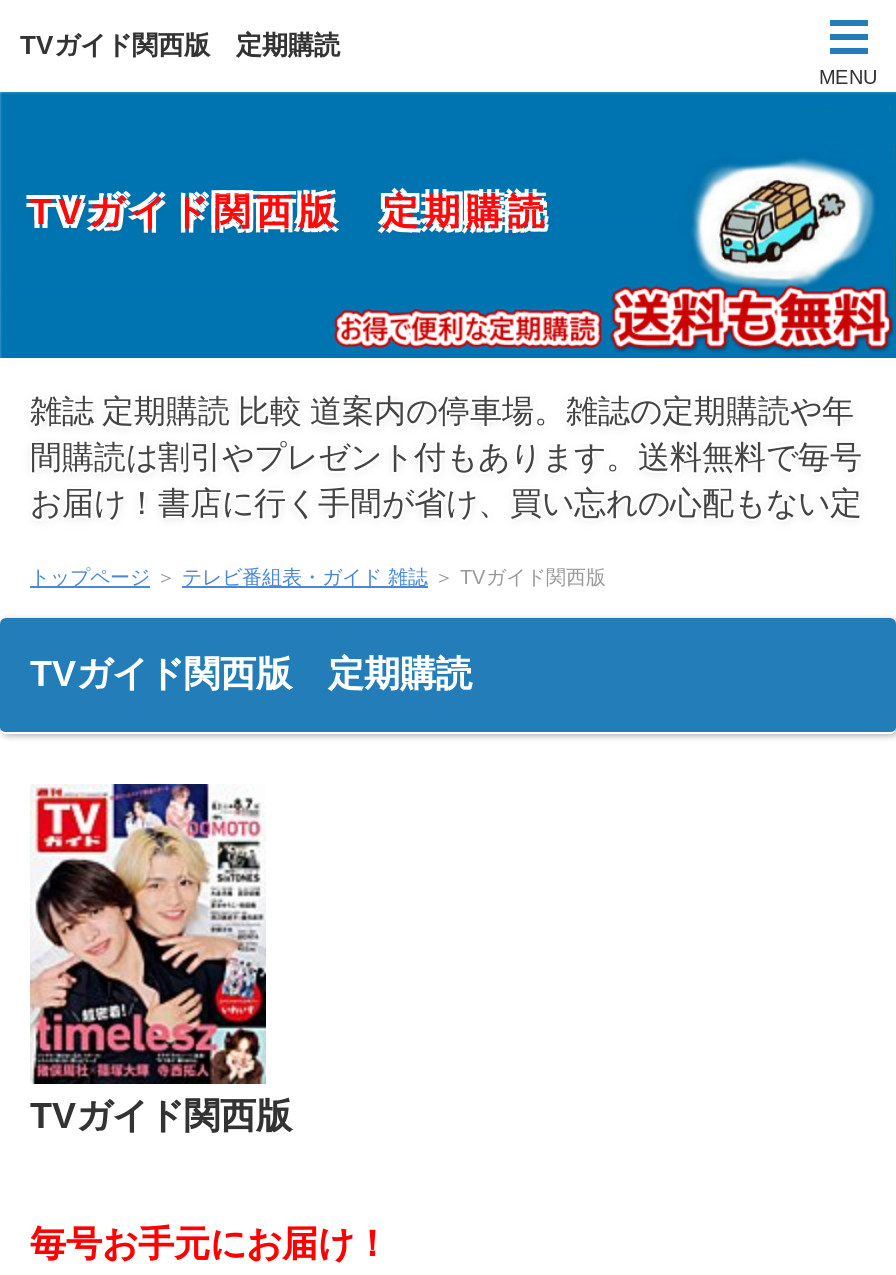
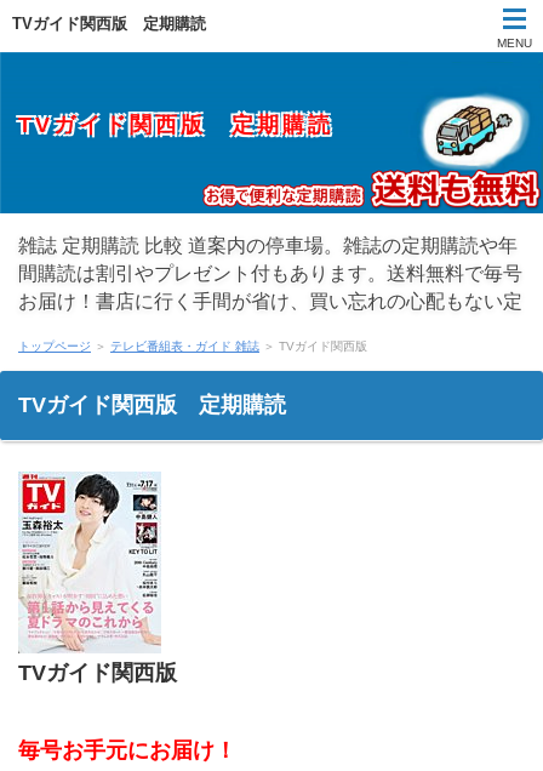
- [image]
+ [image]
